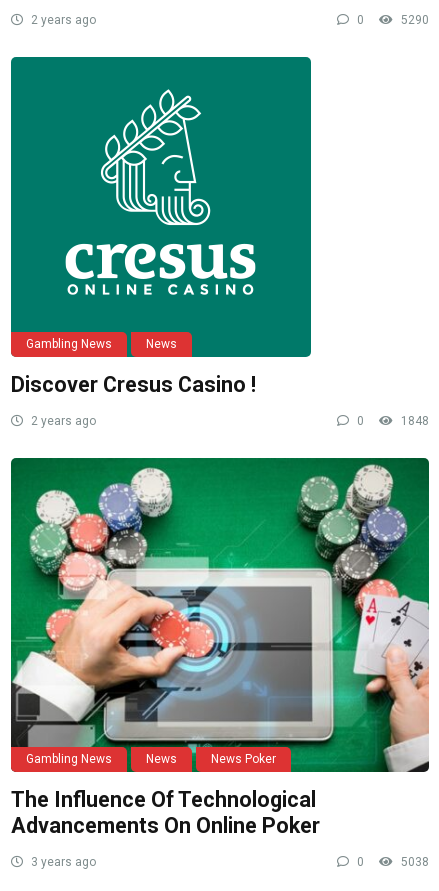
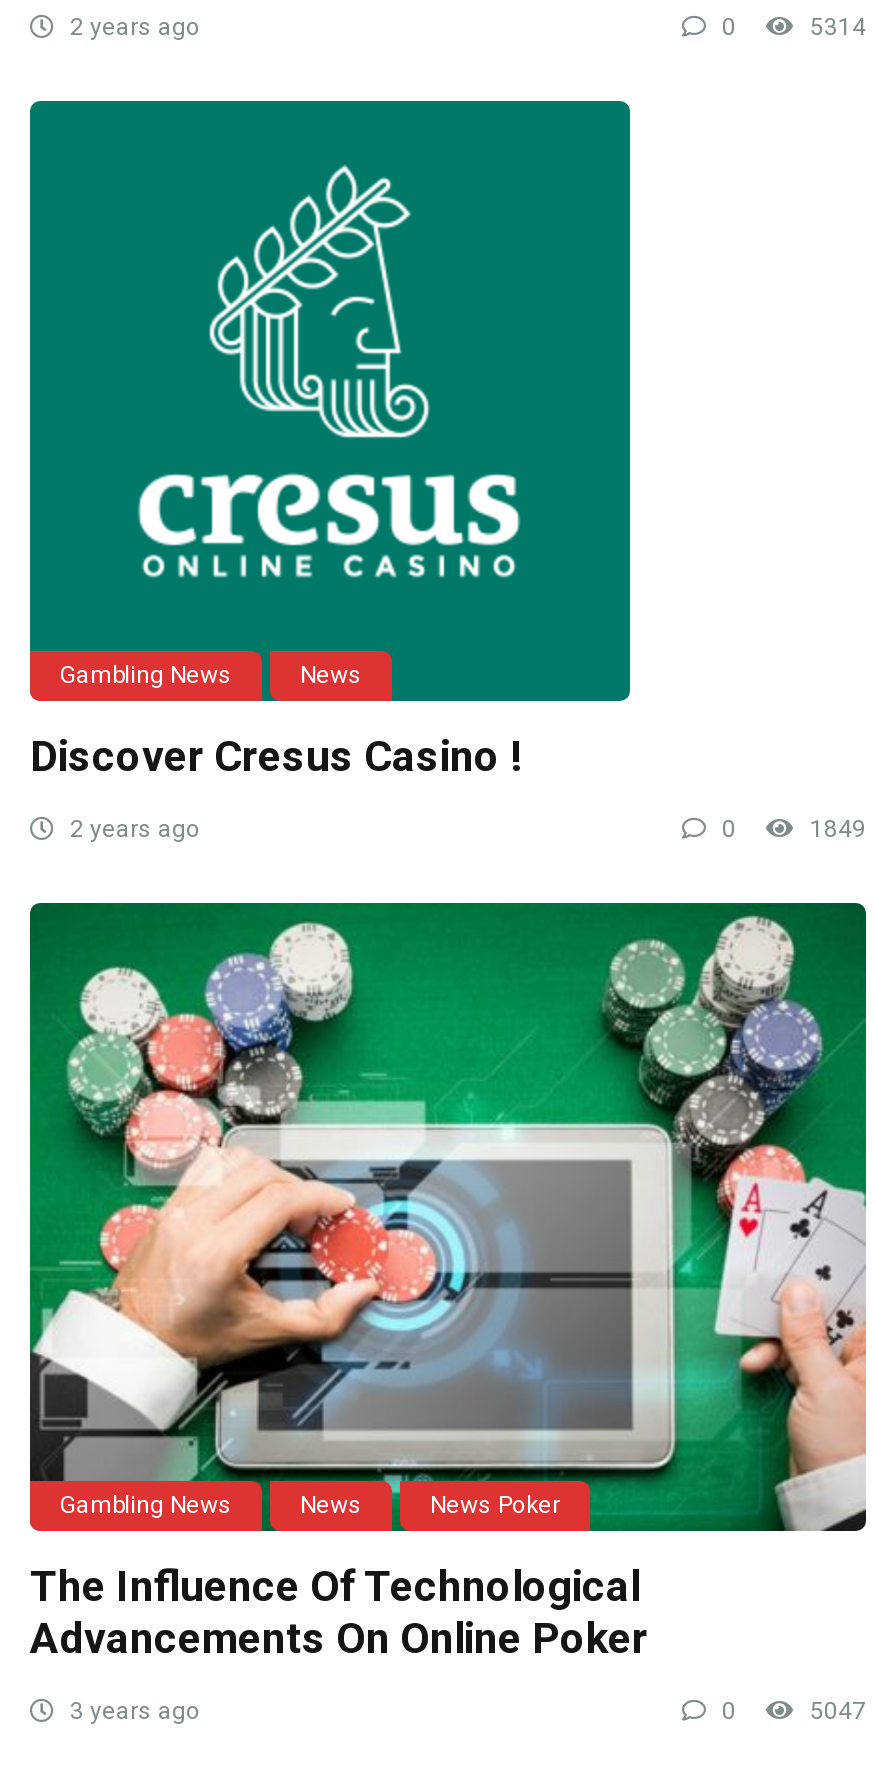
- 5290
+ 5314

- 1848
+ 1849

- 5038
+ 5047
